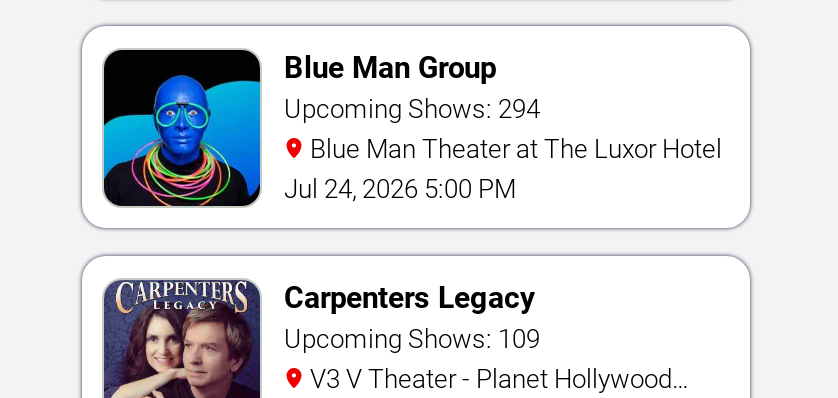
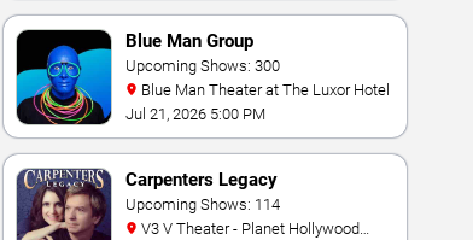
- Upcoming Shows: 294
+ Upcoming Shows: 300

- Jul 24, 2026 5:00 PM
+ Jul 21, 2026 5:00 PM

- Upcoming Shows: 109
+ Upcoming Shows: 114
